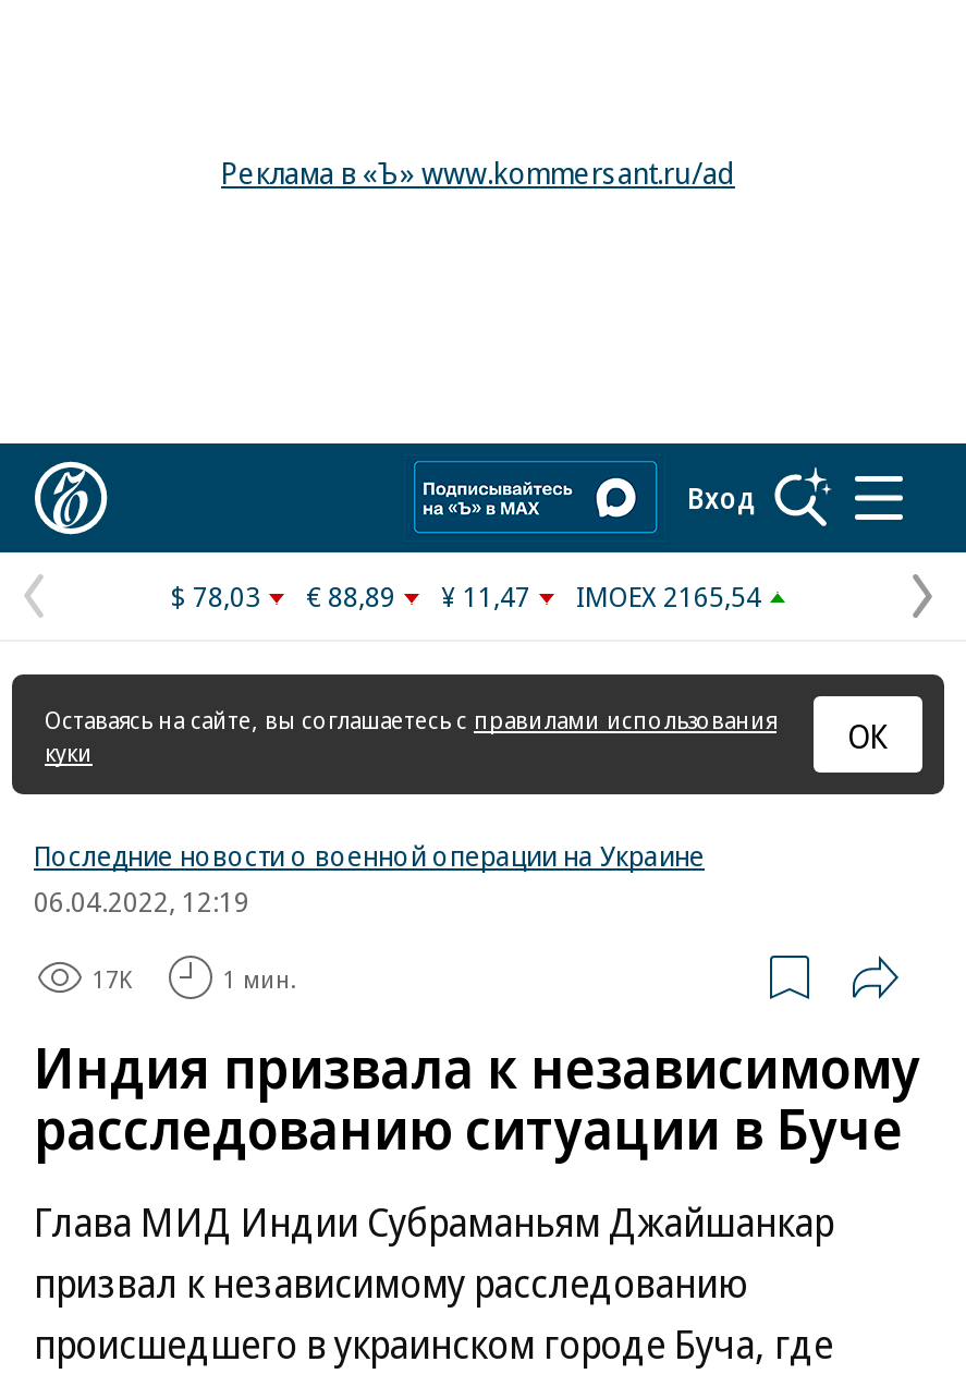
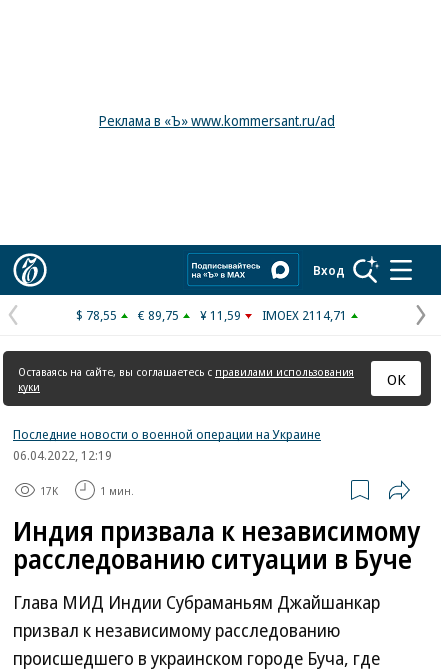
- $ 78,03
+ $ 78,55

- € 88,89
+ € 89,75

- ¥ 11,47
+ ¥ 11,59

- IMOEX 2165,54
+ IMOEX 2114,71
